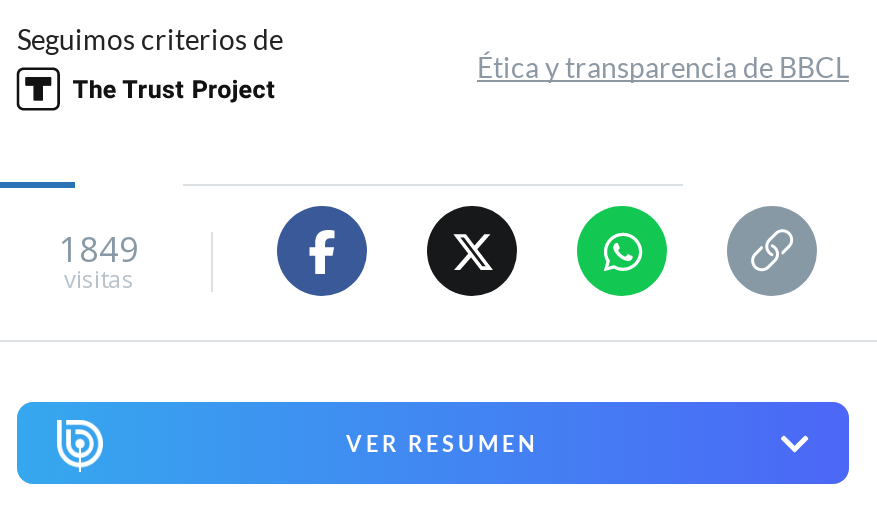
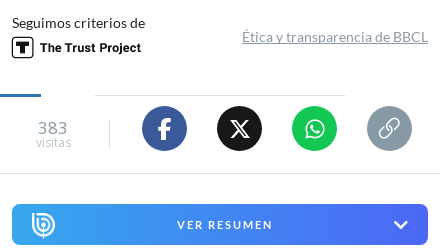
- 1849
+ 383
